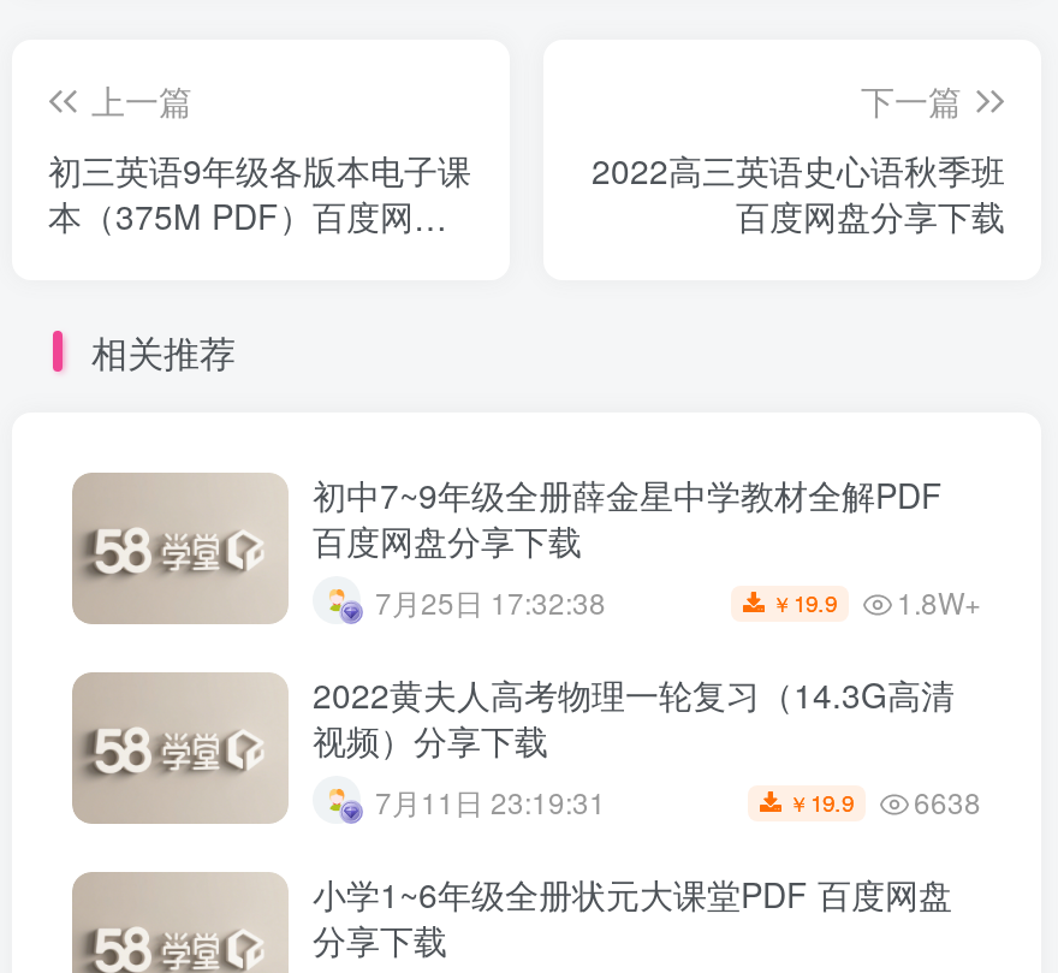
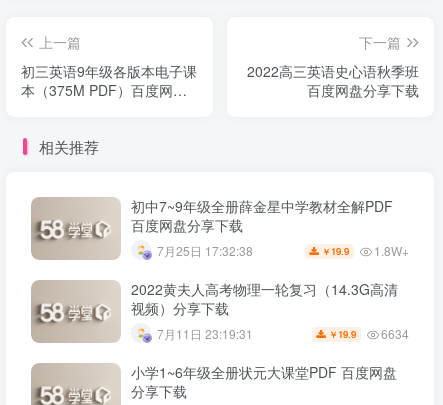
- ￥19.9 6638
+ ￥19.9 6634
